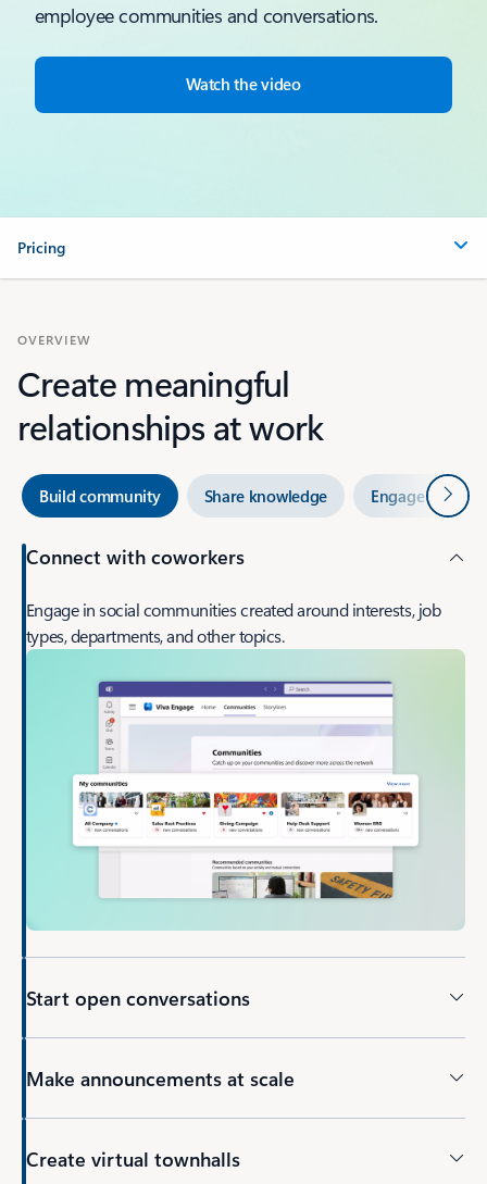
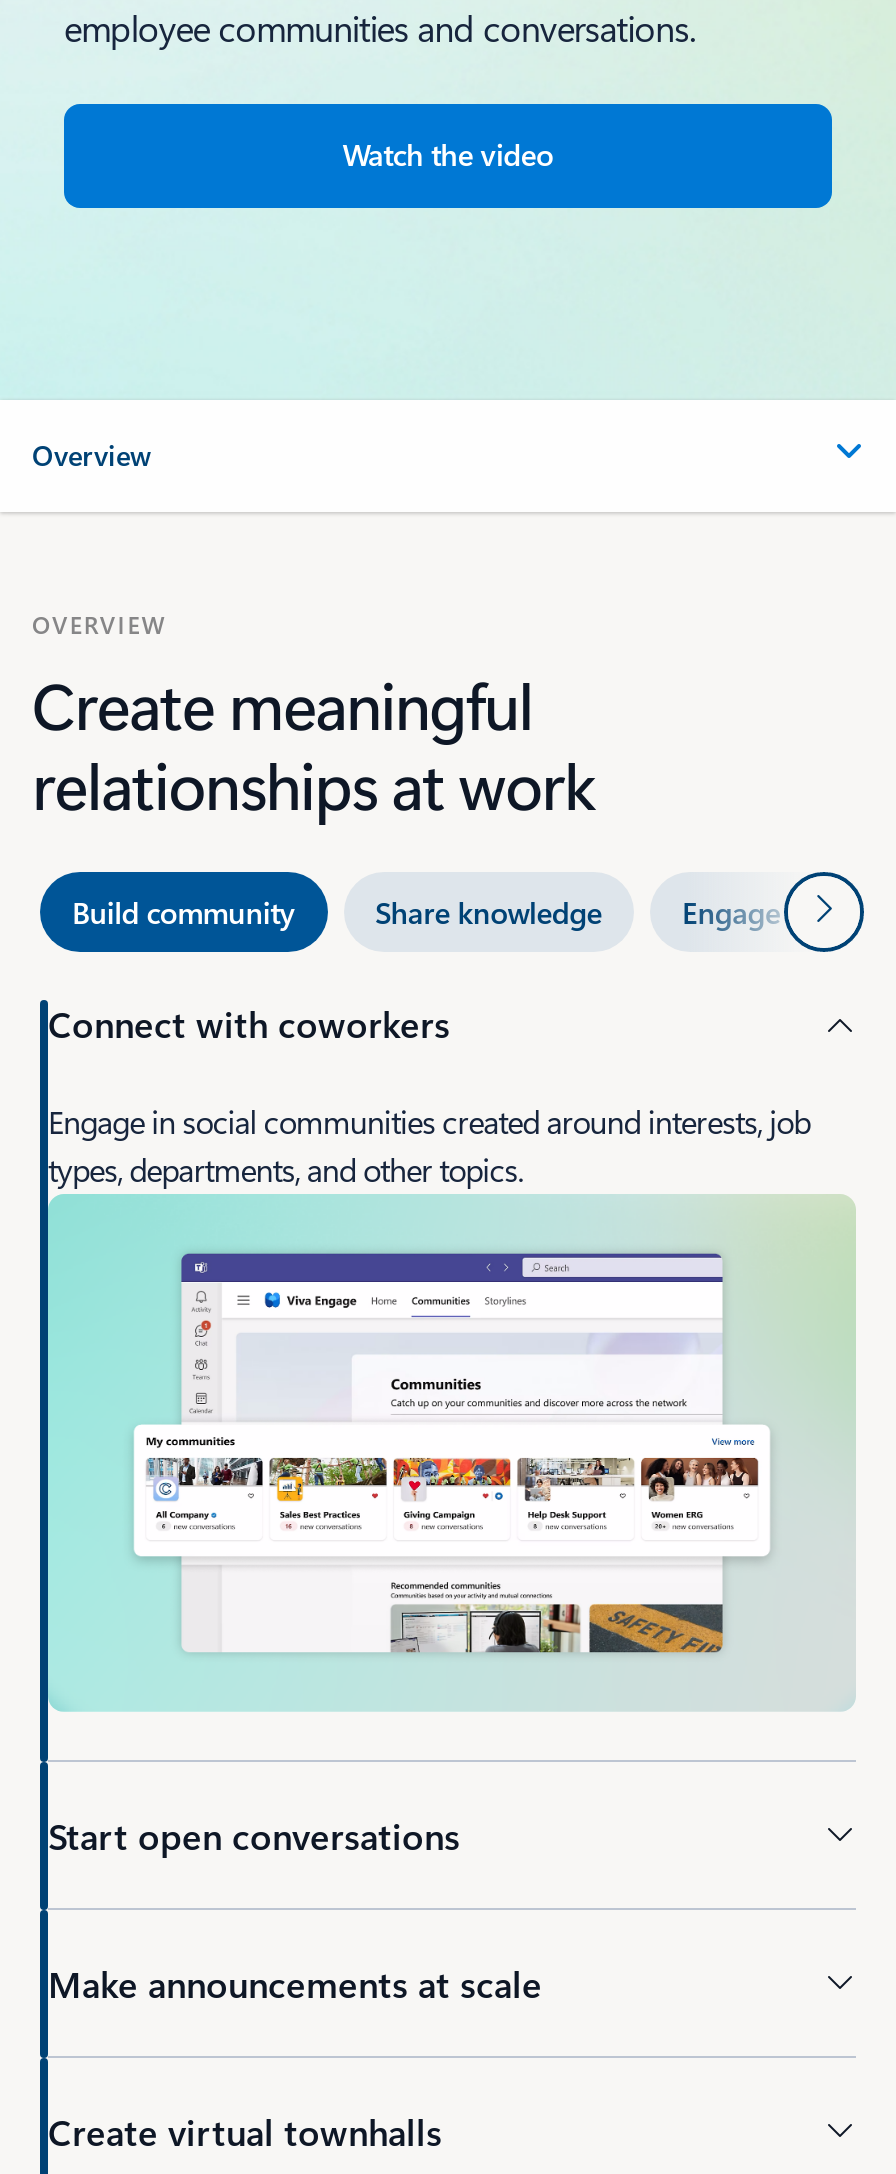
- Pricing
+ Overview
